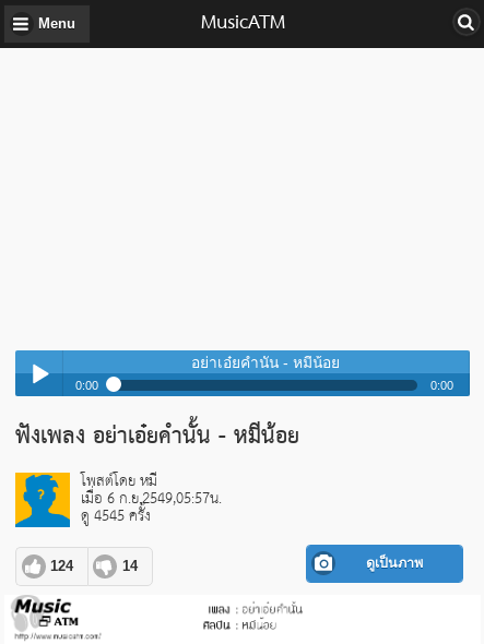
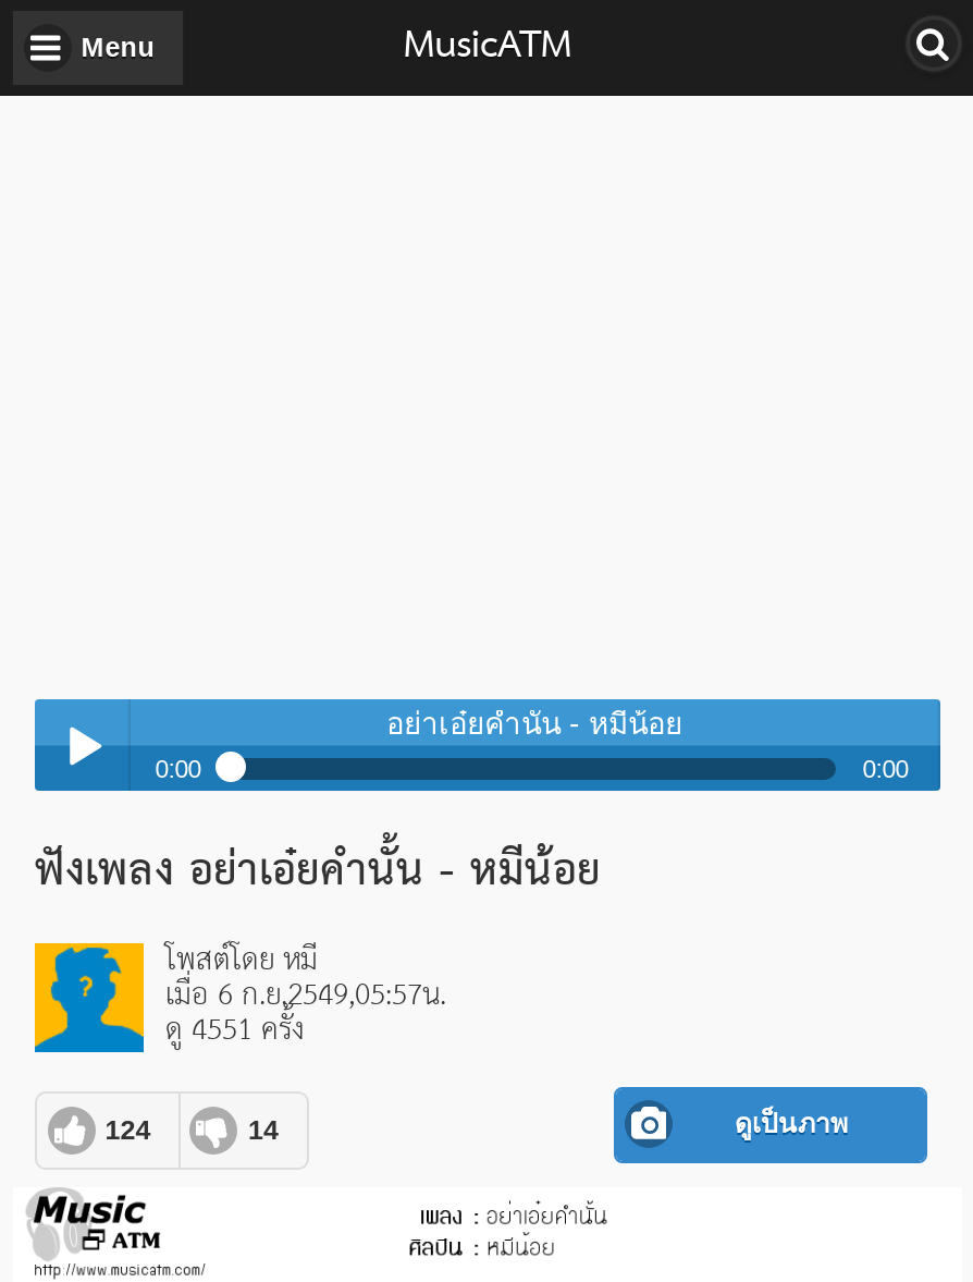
- ดู 4545 ครั้ง
+ ดู 4551 ครั้ง
